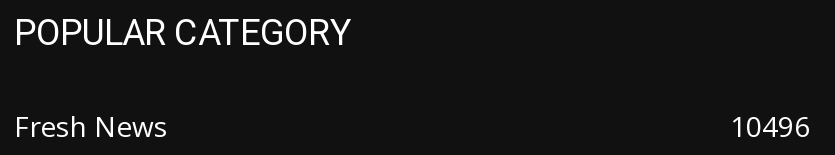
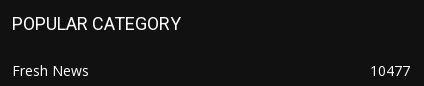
- 10496
+ 10477
